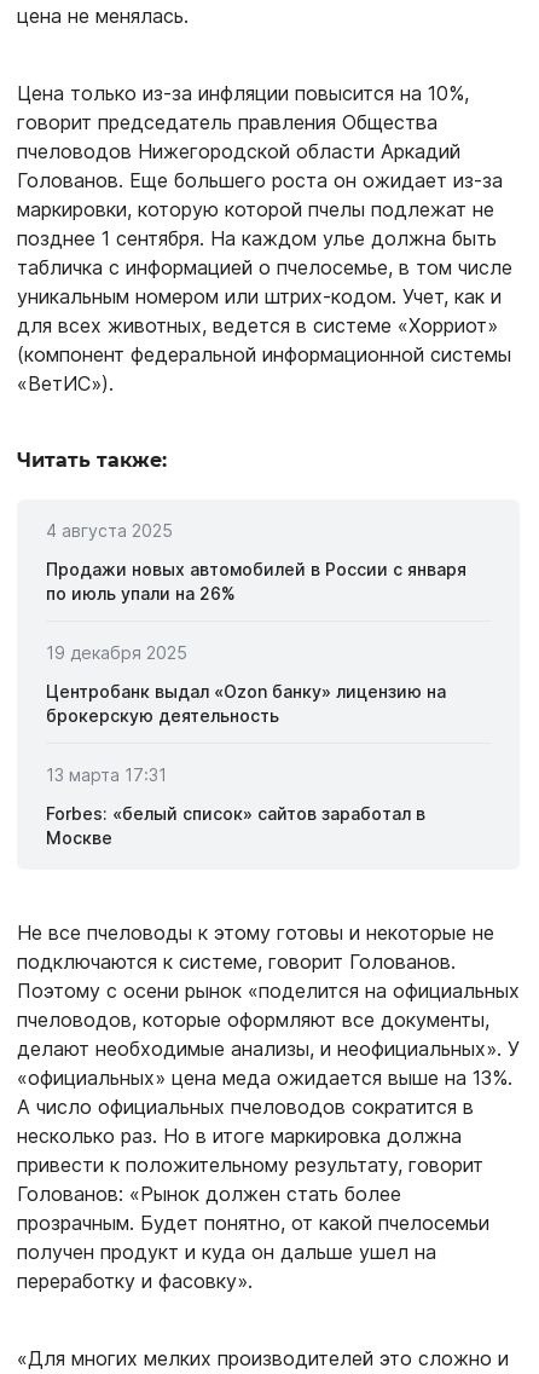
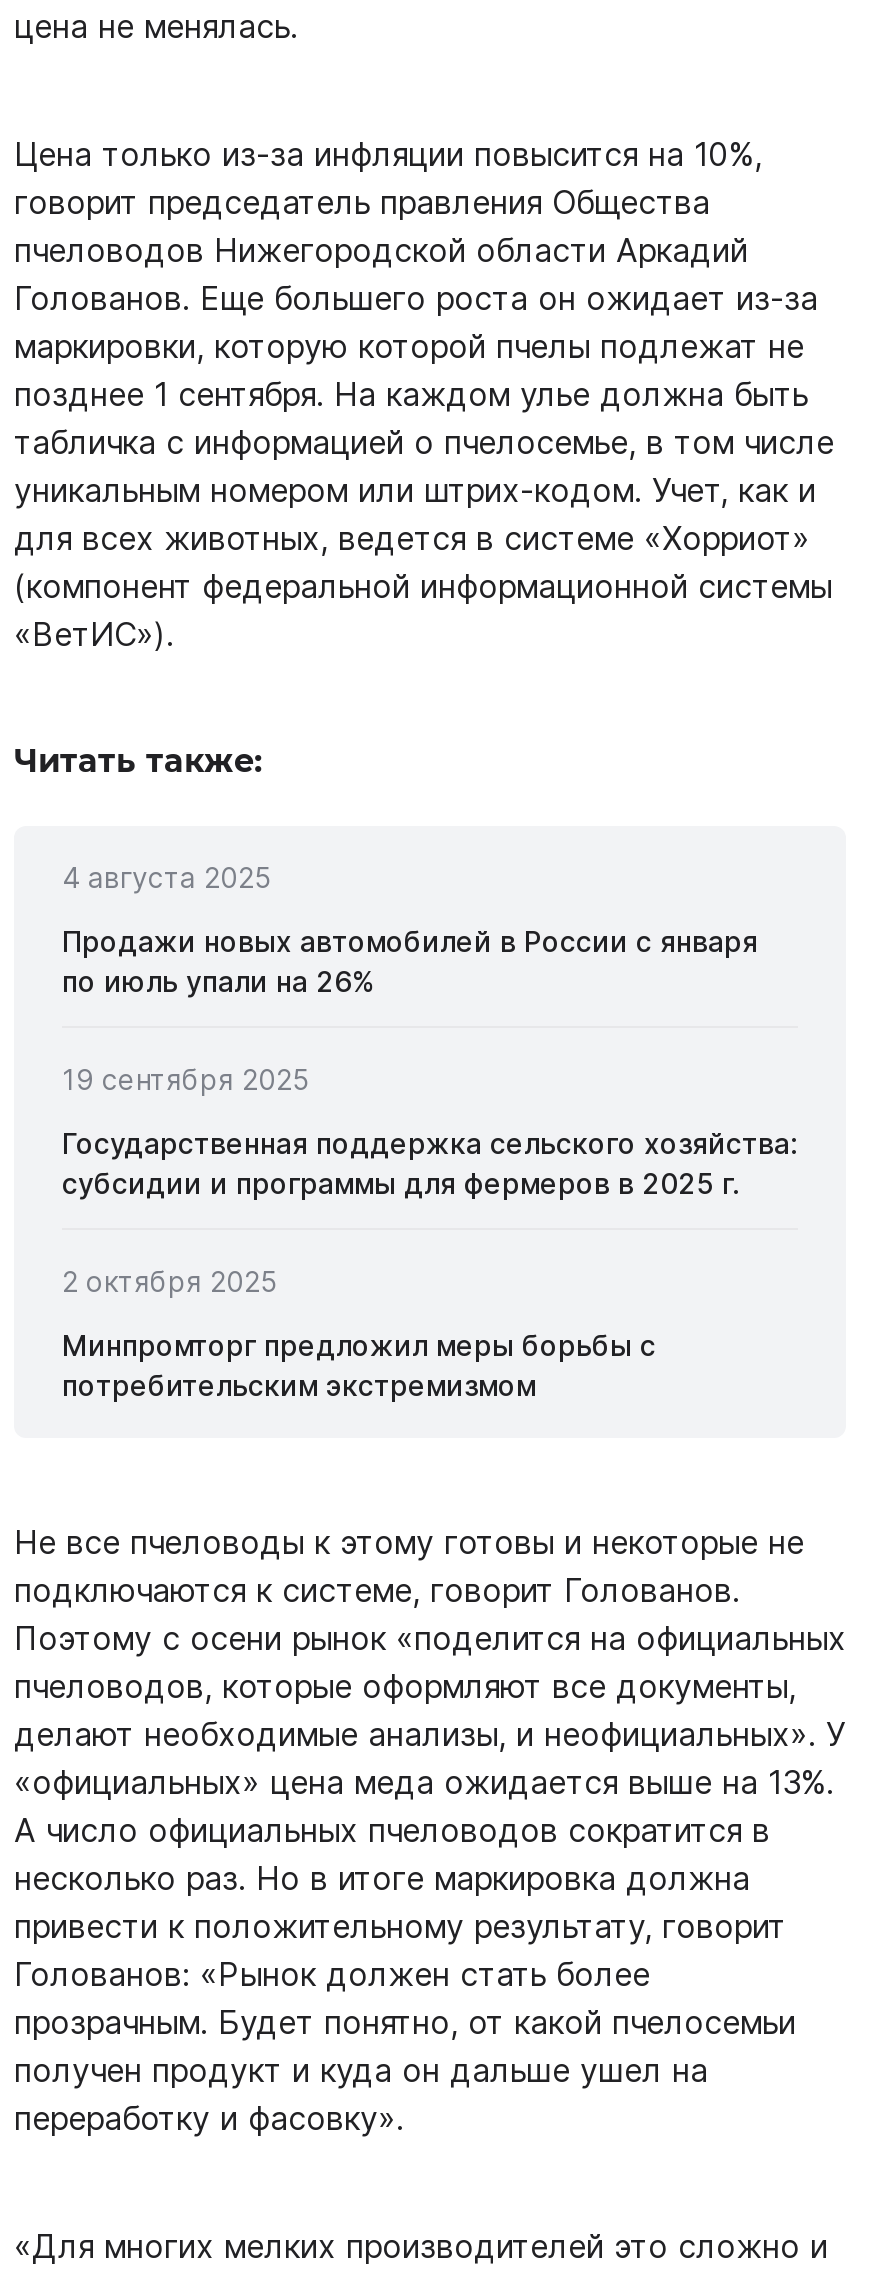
- 19 декабря 2025
+ 19 сентября 2025

- Центробанк выдал «Ozon банку» лицензию на
- брокерскую деятельность
+ Государственная поддержка сельского хозяйства:
+ субсидии и программы для фермеров в 2025 г.

- 13 марта 17:31
+ 2 октября 2025

- Forbes: «белый список» сайтов заработал в
- Москве
+ Минпромторг предложил меры борьбы с
+ потребительским экстремизмом
